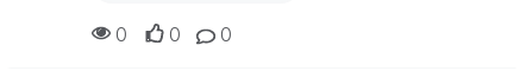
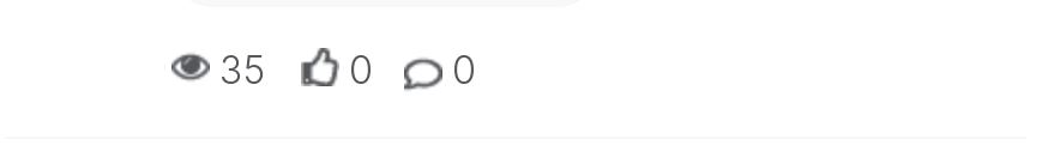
- 0 0 0
+ 35 0 0
